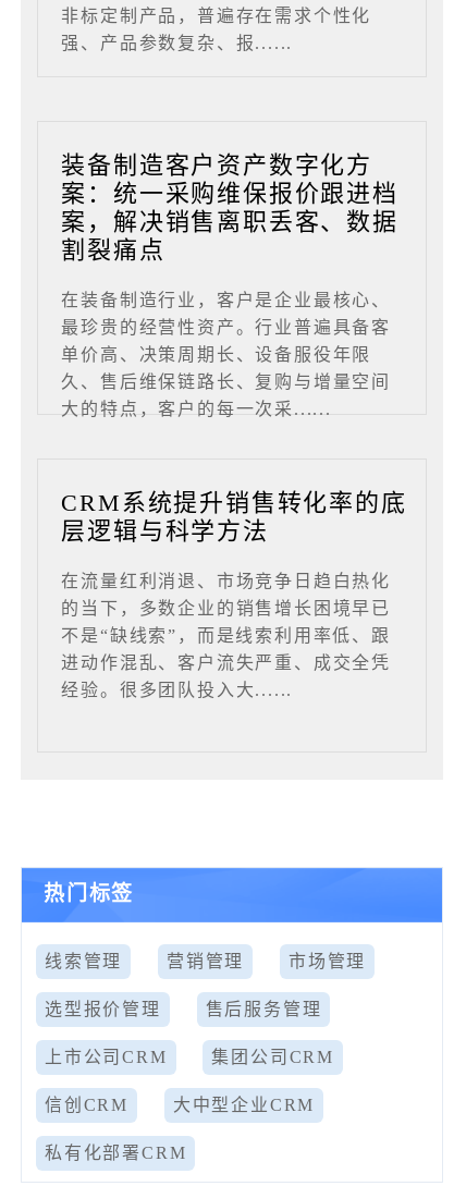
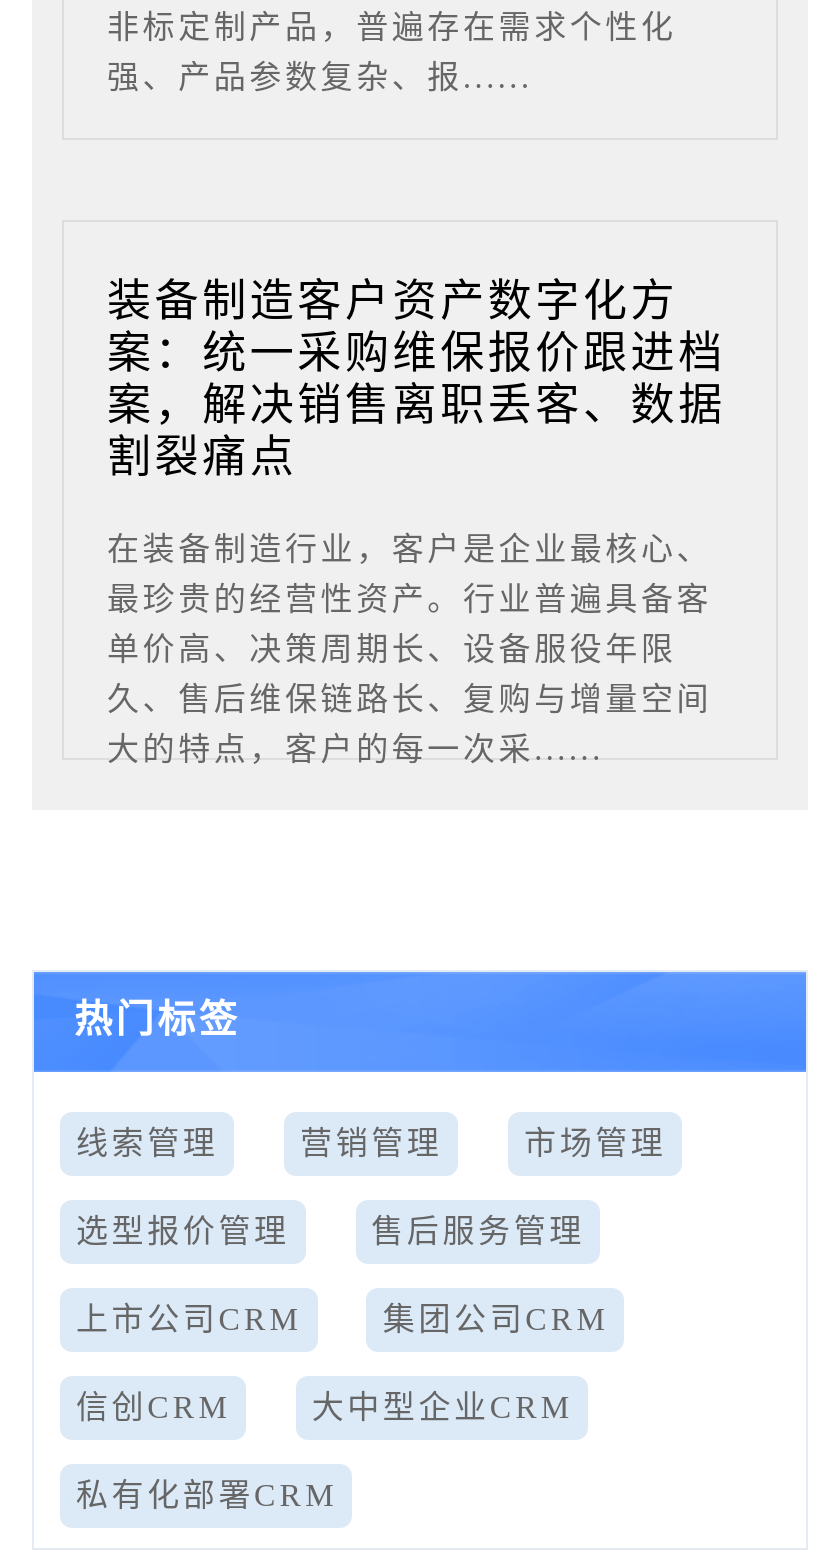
- CRM系统提升销售转化率的底
- 层逻辑与科学方法
- 在流量红利消退、市场竞争日趋白热化
- 的当下，多数企业的销售增长困境早已
- 不是“缺线索”，而是线索利用率低、跟
- 进动作混乱、客户流失严重、成交全凭
- 经验。很多团队投入大......
